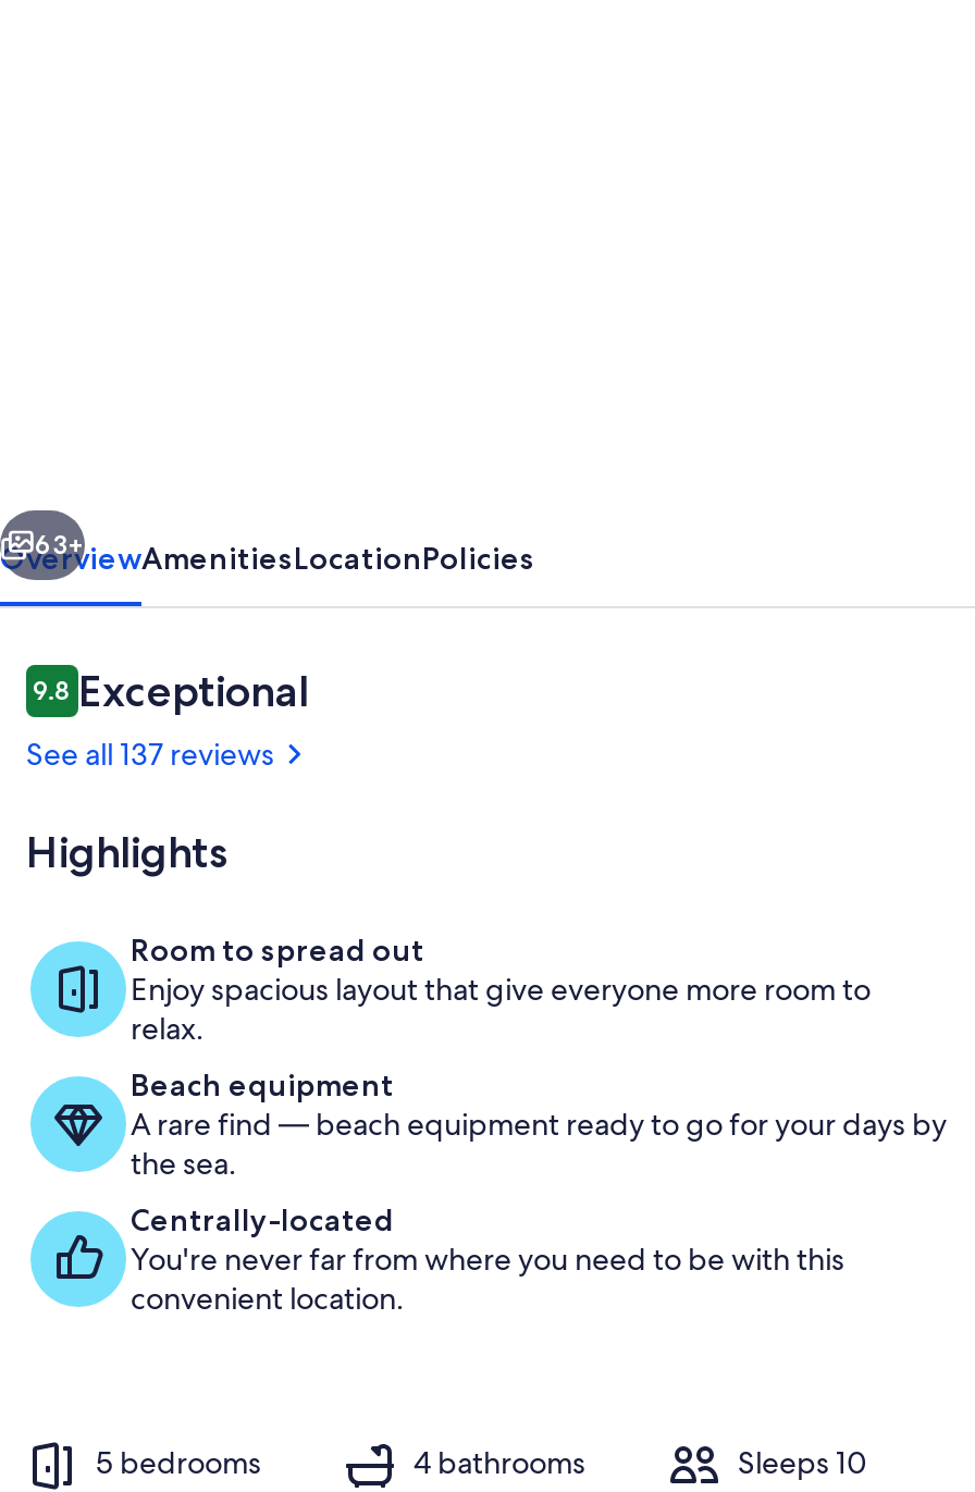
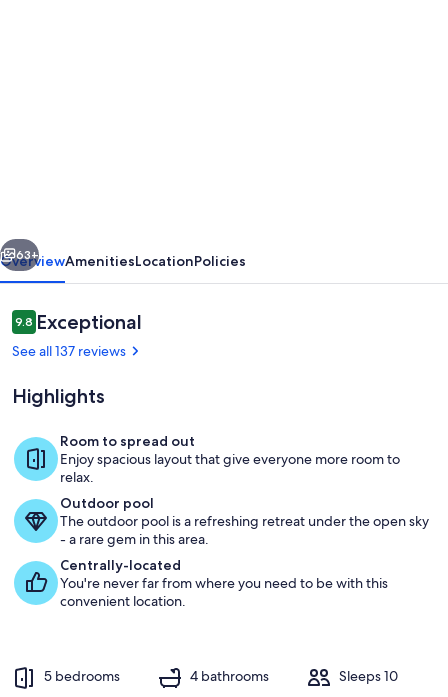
- Beach equipment
- A rare find — beach equipment ready to go for your days by
- the sea.
+ Outdoor pool
+ The outdoor pool is a refreshing retreat under the open sky
+ - a rare gem in this area.
